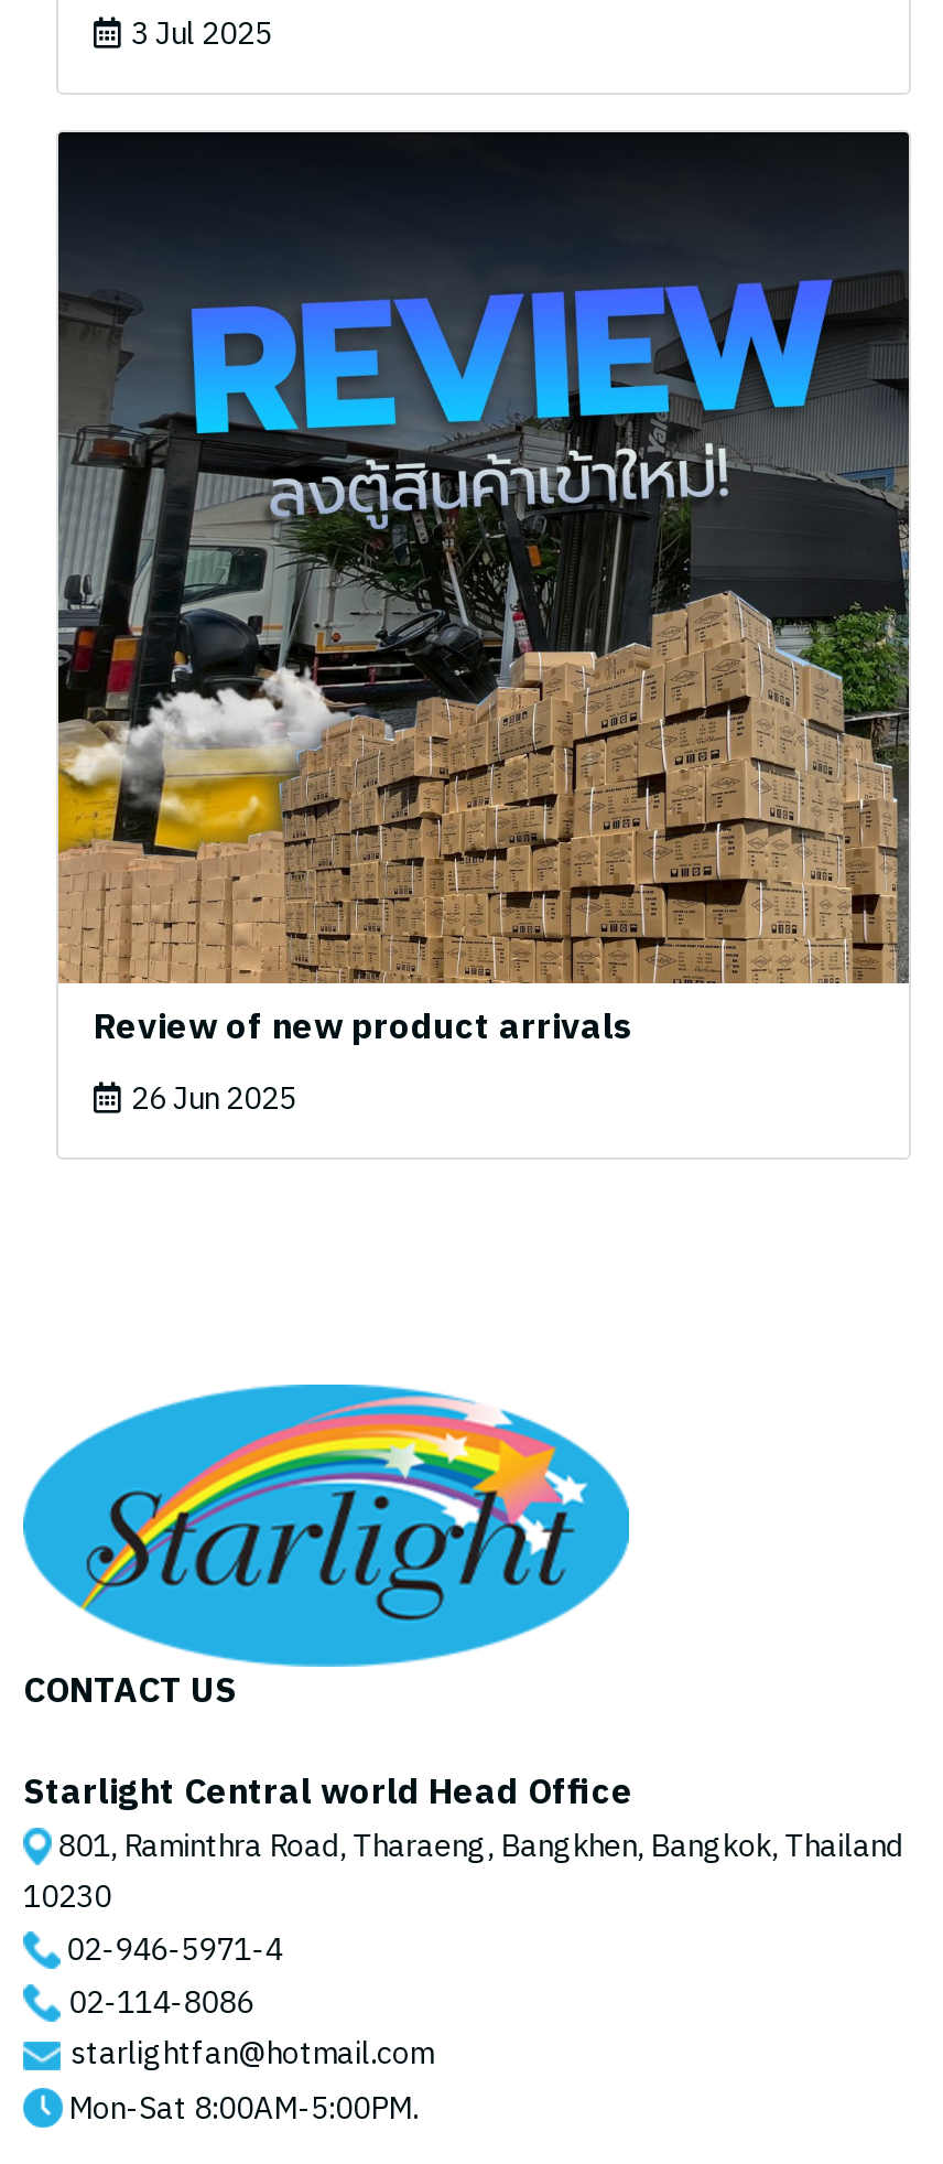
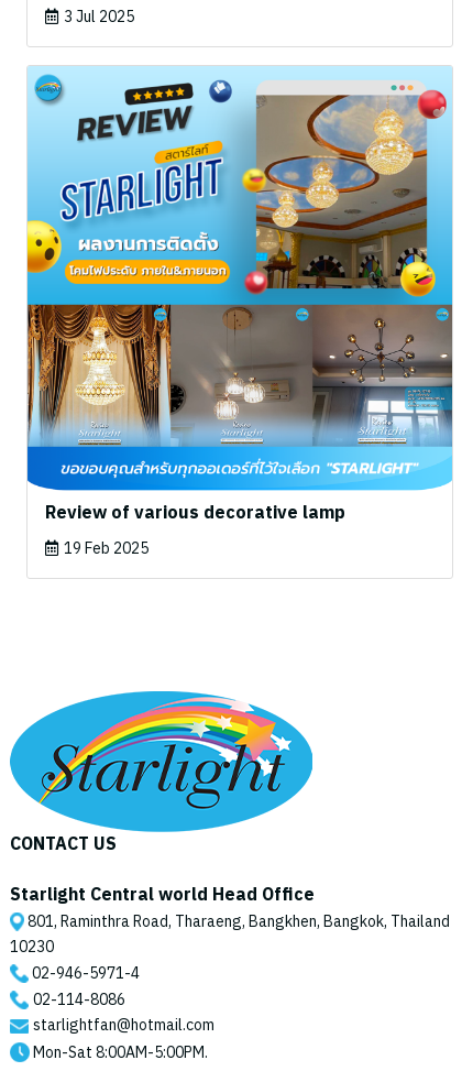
- [image]
- Review of new product arrivals
- 26 Jun 2025
+ [image]
+ Review of various decorative lamp
+ 19 Feb 2025
